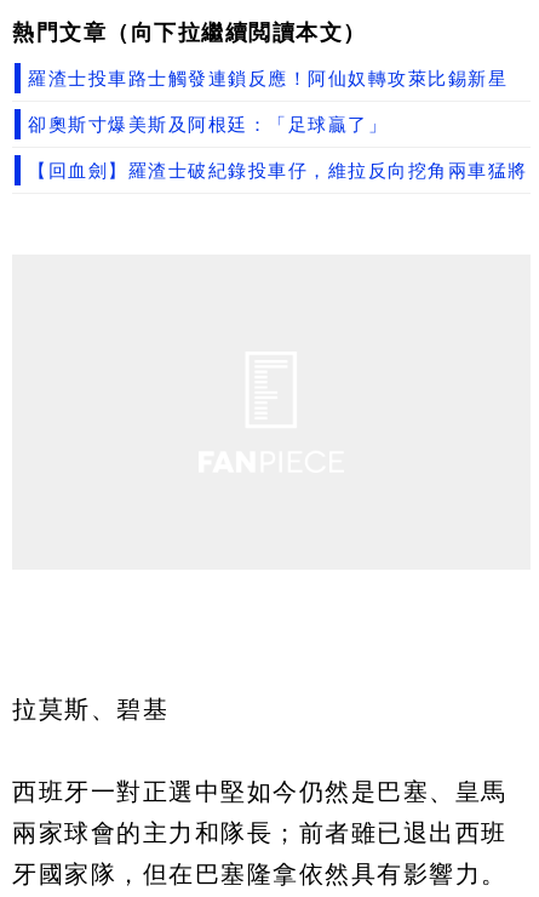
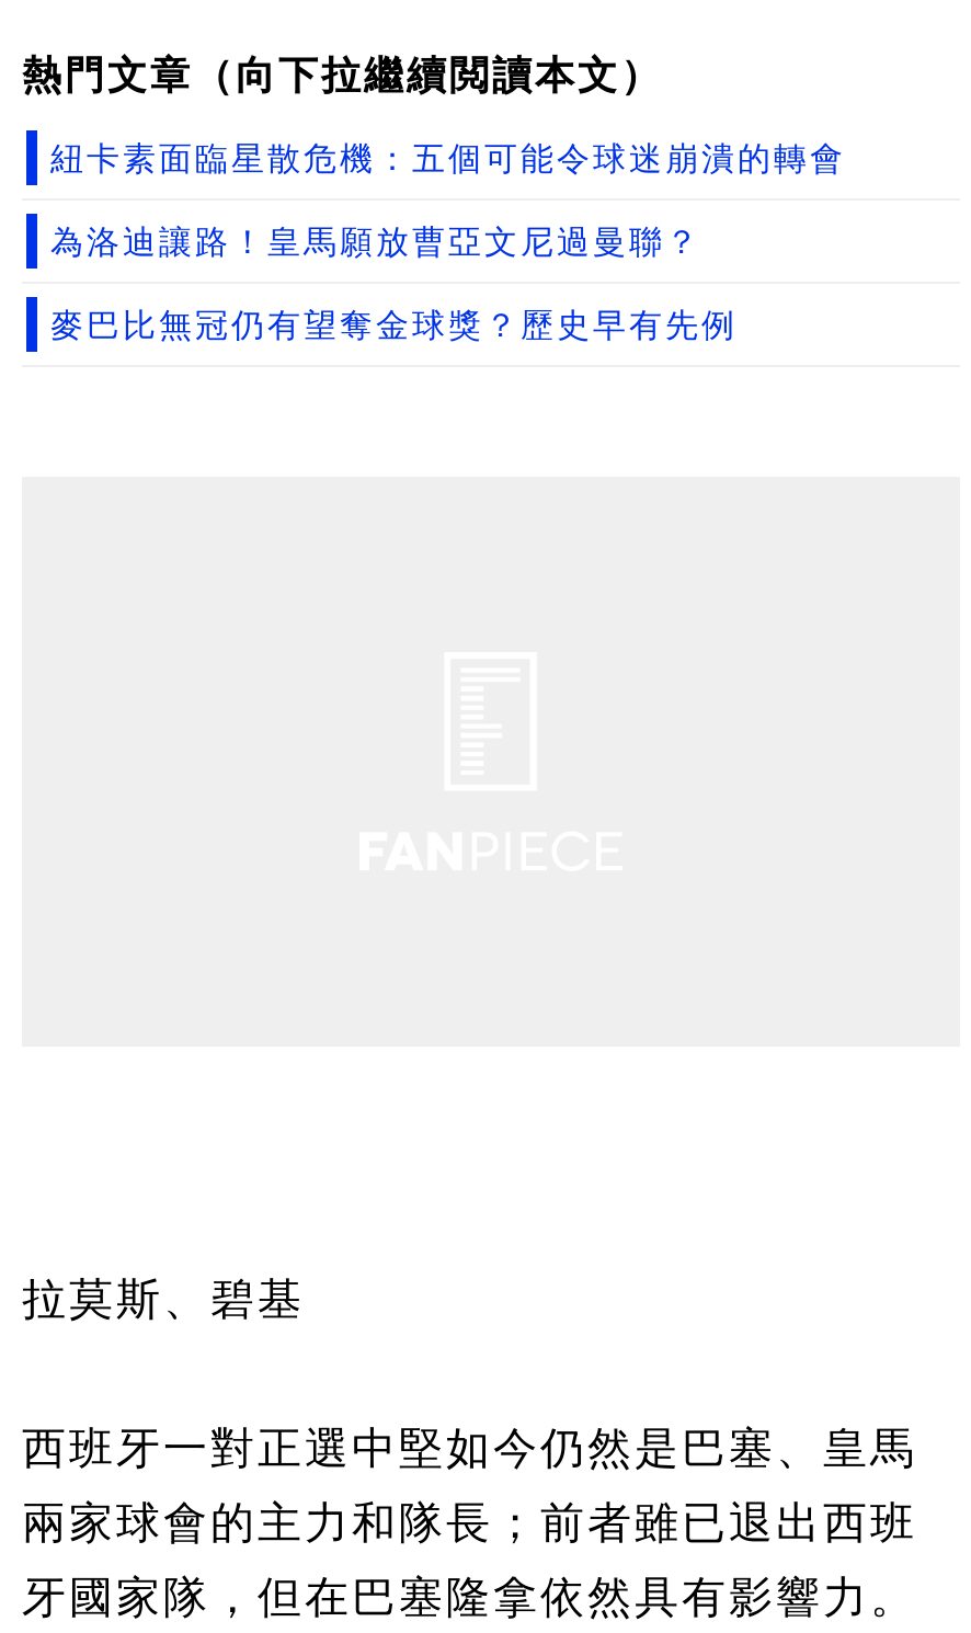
- 羅渣士投車路士觸發連鎖反應！阿仙奴轉攻萊比錫新星
+ 紐卡素面臨星散危機：五個可能令球迷崩潰的轉會

- 卻奧斯寸爆美斯及阿根廷：「足球贏了」
+ 為洛迪讓路！皇馬願放曹亞文尼過曼聯？

- 【回血劍】羅渣士破紀錄投車仔，維拉反向挖角兩車猛將
+ 麥巴比無冠仍有望奪金球獎？歷史早有先例
